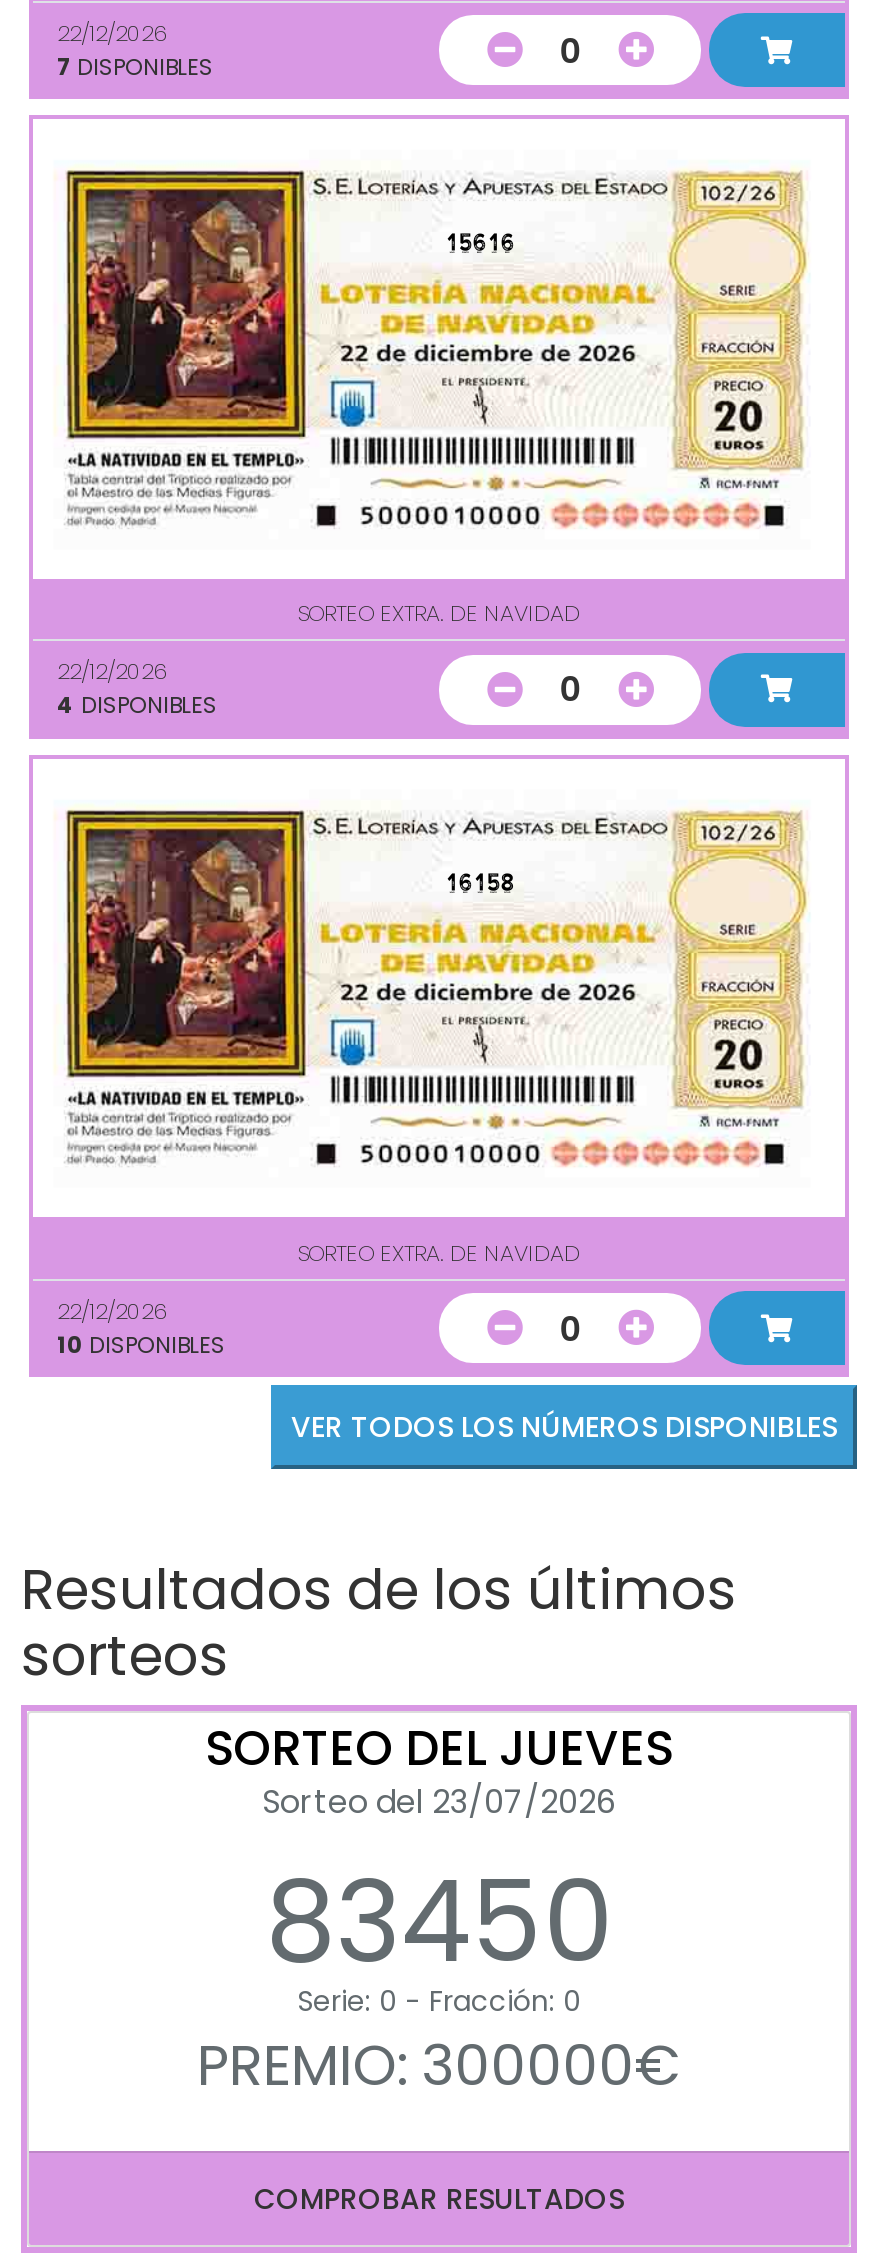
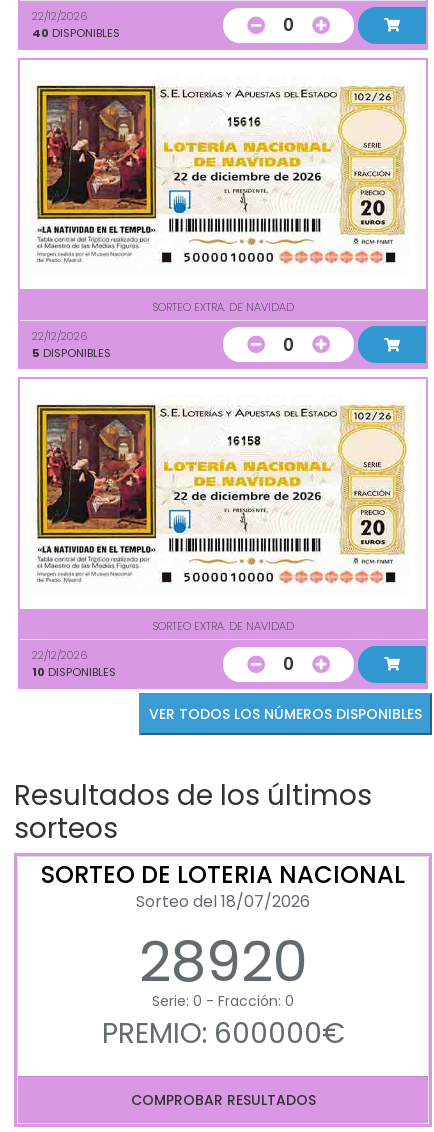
- 7 DISPONIBLES
+ 40 DISPONIBLES

- 4 DISPONIBLES
+ 5 DISPONIBLES

- SORTEO DEL JUEVES
- Sorteo del 23/07/2026
- 83450
+ SORTEO DE LOTERIA NACIONAL
+ Sorteo del 18/07/2026
+ 28920

- PREMIO: 300000€
+ PREMIO: 600000€
